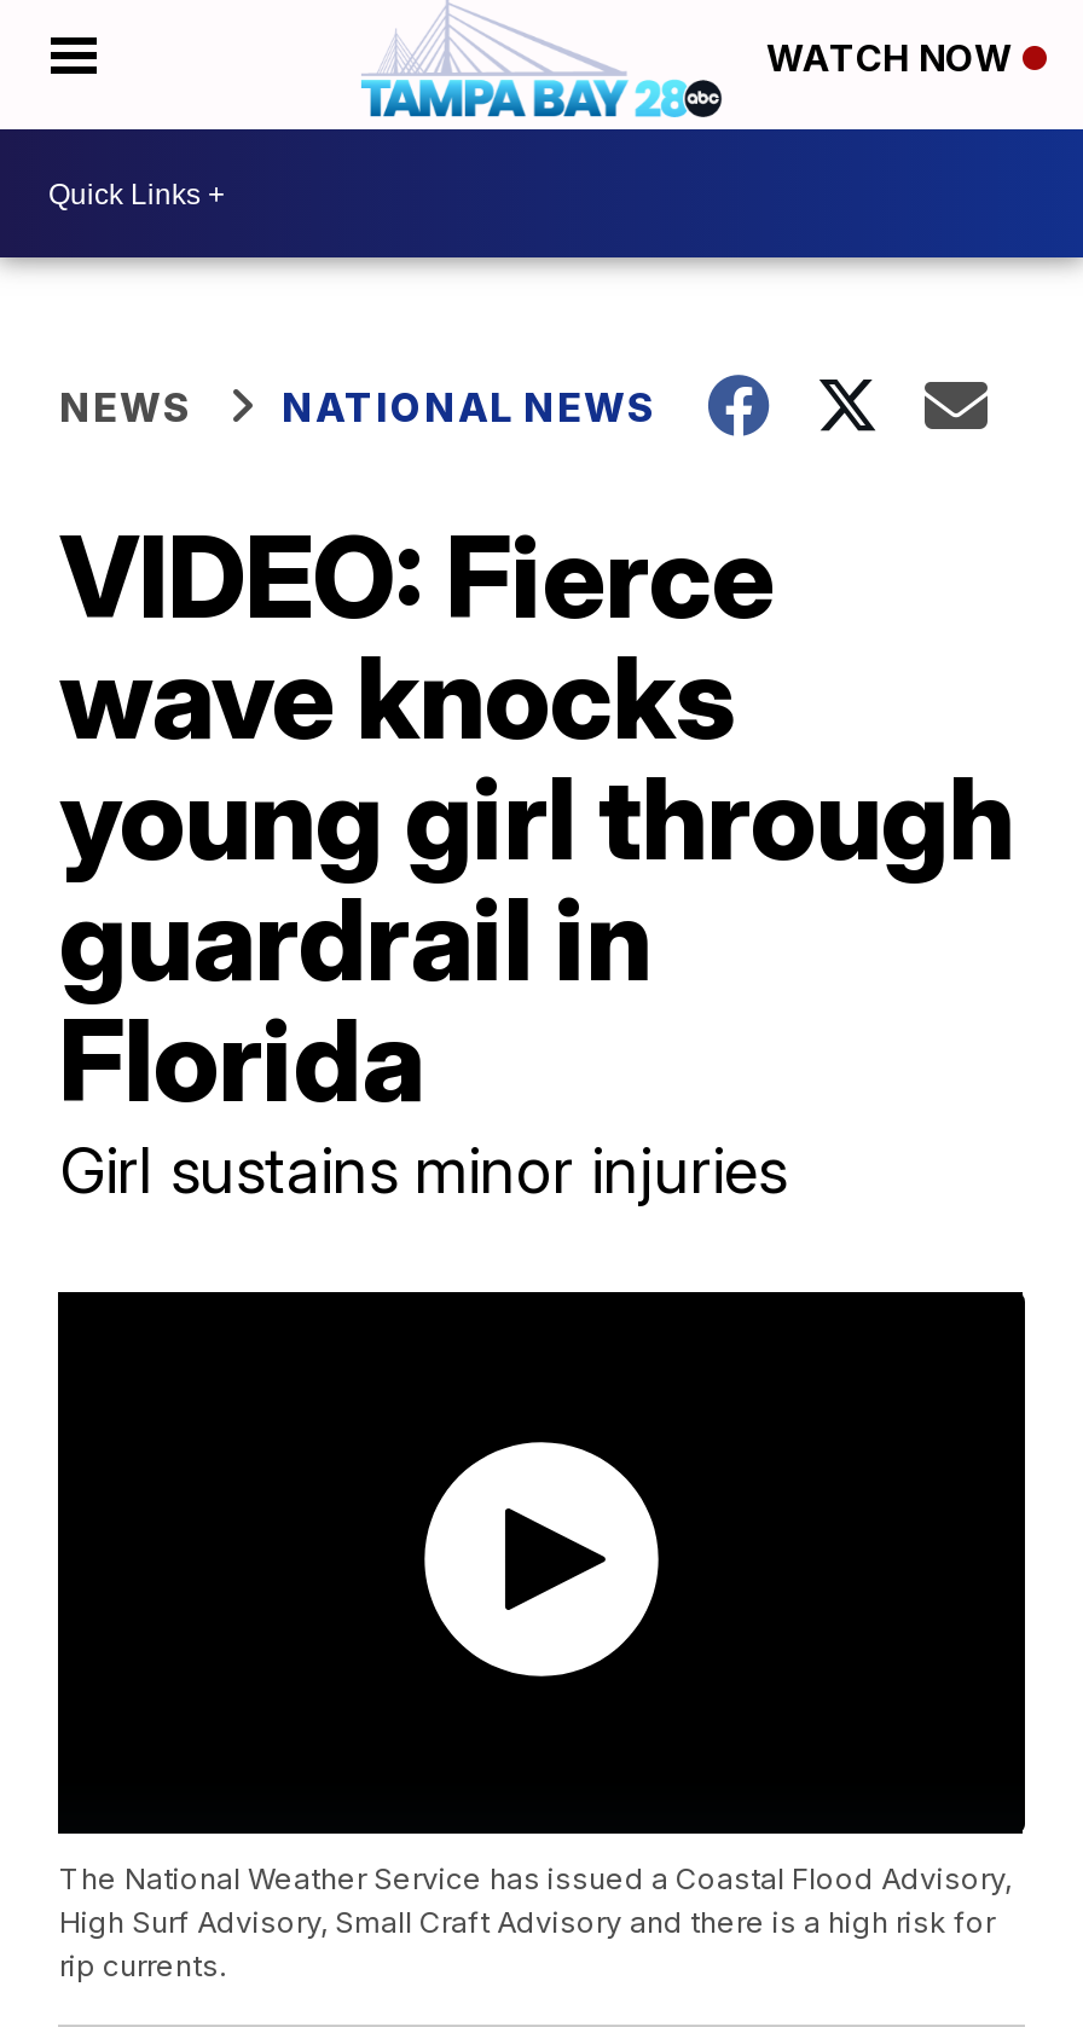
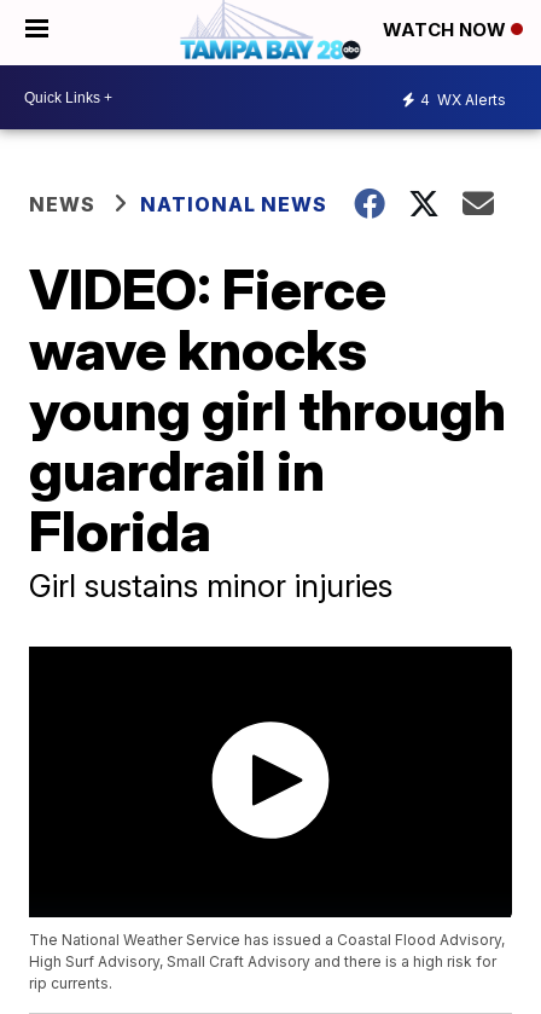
+ 4 WX Alerts
